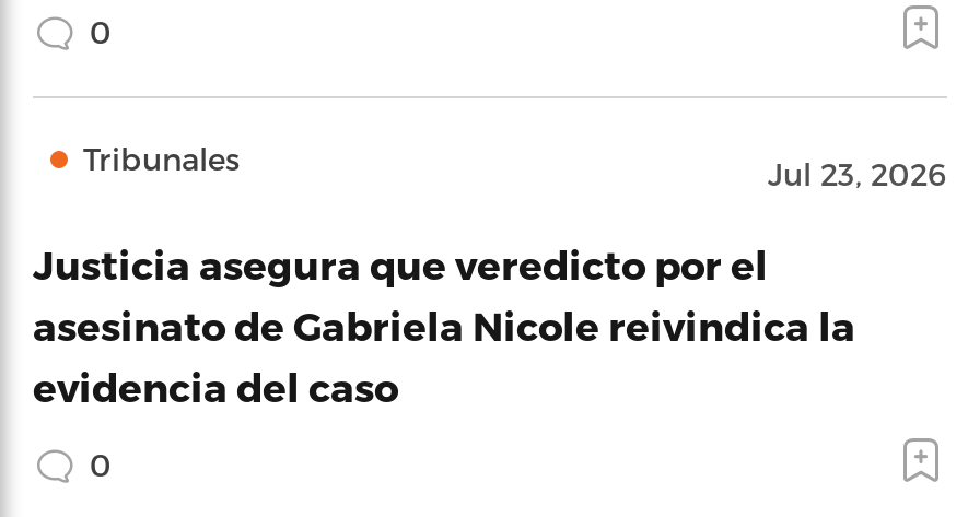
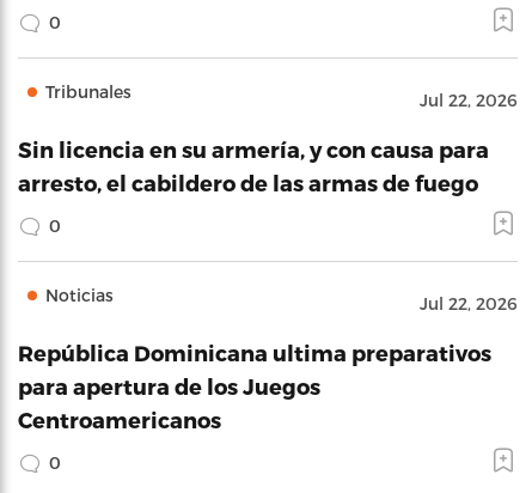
- Jul 23, 2026
- Justicia asegura que veredicto por el
- asesinato de Gabriela Nicole reivindica la
- evidencia del caso
+ Jul 22, 2026
+ Sin licencia en su armería, y con causa para
+ arresto, el cabildero de las armas de fuego
+ 0
+ Noticias
+ Jul 22, 2026
+ República Dominicana ultima preparativos
+ para apertura de los Juegos
+ Centroamericanos
